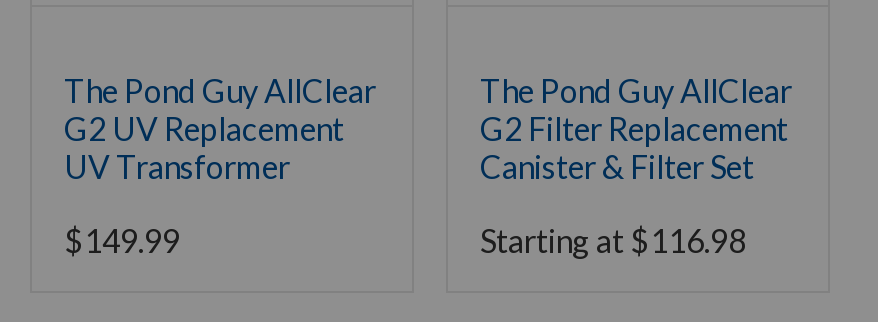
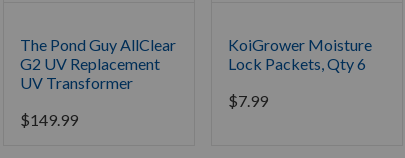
- The Pond Guy AllClear
- G2 Filter Replacement
- Canister & Filter Set
+ KoiGrower Moisture
+ Lock Packets, Qty 6

- Starting at $116.98
+ $7.99
